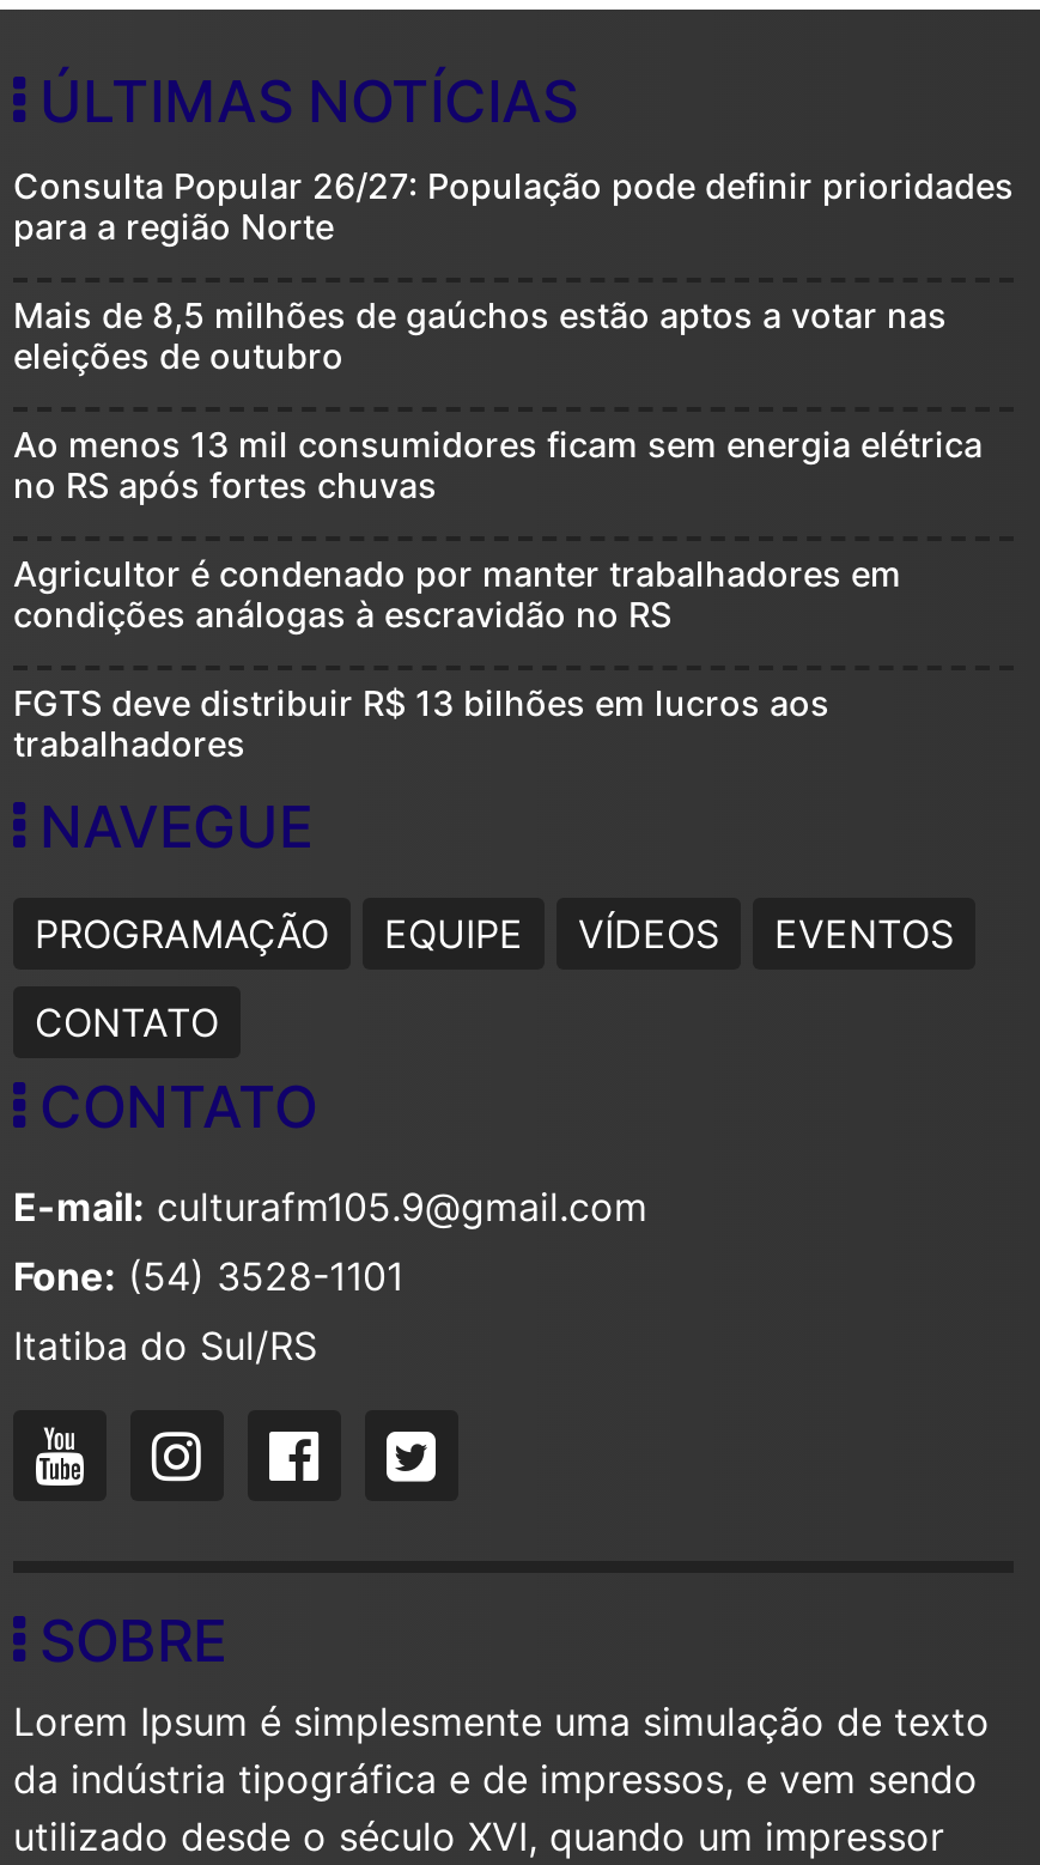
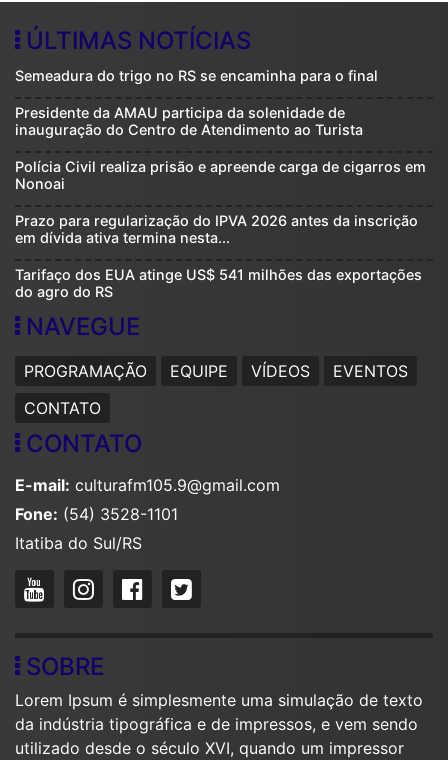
- Consulta Popular 26/27: População pode definir prioridades
- para a região Norte
+ Semeadura do trigo no RS se encaminha para o final

- Mais de 8,5 milhões de gaúchos estão aptos a votar nas
- eleições de outubro
+ Presidente da AMAU participa da solenidade de
+ inauguração do Centro de Atendimento ao Turista

- Ao menos 13 mil consumidores ficam sem energia elétrica
- no RS após fortes chuvas
+ Polícia Civil realiza prisão e apreende carga de cigarros em
+ Nonoai

- Agricultor é condenado por manter trabalhadores em
- condições análogas à escravidão no RS
+ Prazo para regularização do IPVA 2026 antes da inscrição
+ em dívida ativa termina nesta...

- FGTS deve distribuir R$ 13 bilhões em lucros aos
- trabalhadores
+ Tarifaço dos EUA atinge US$ 541 milhões das exportações
+ do agro do RS
